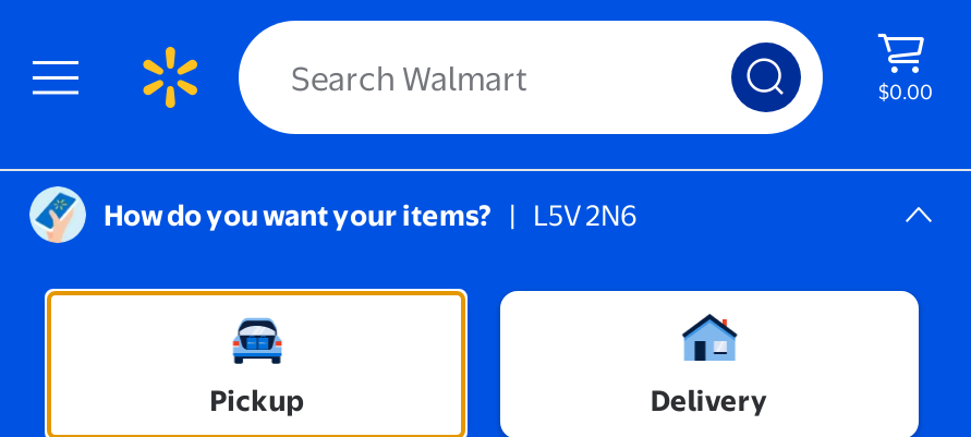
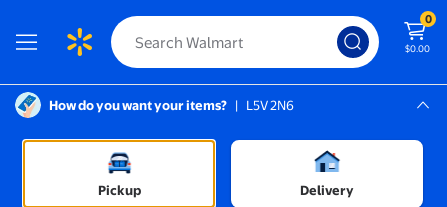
+ 0
